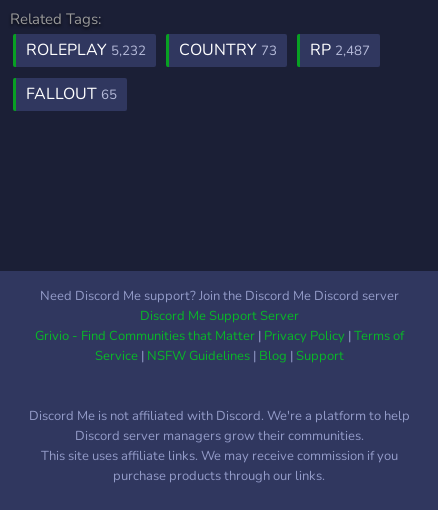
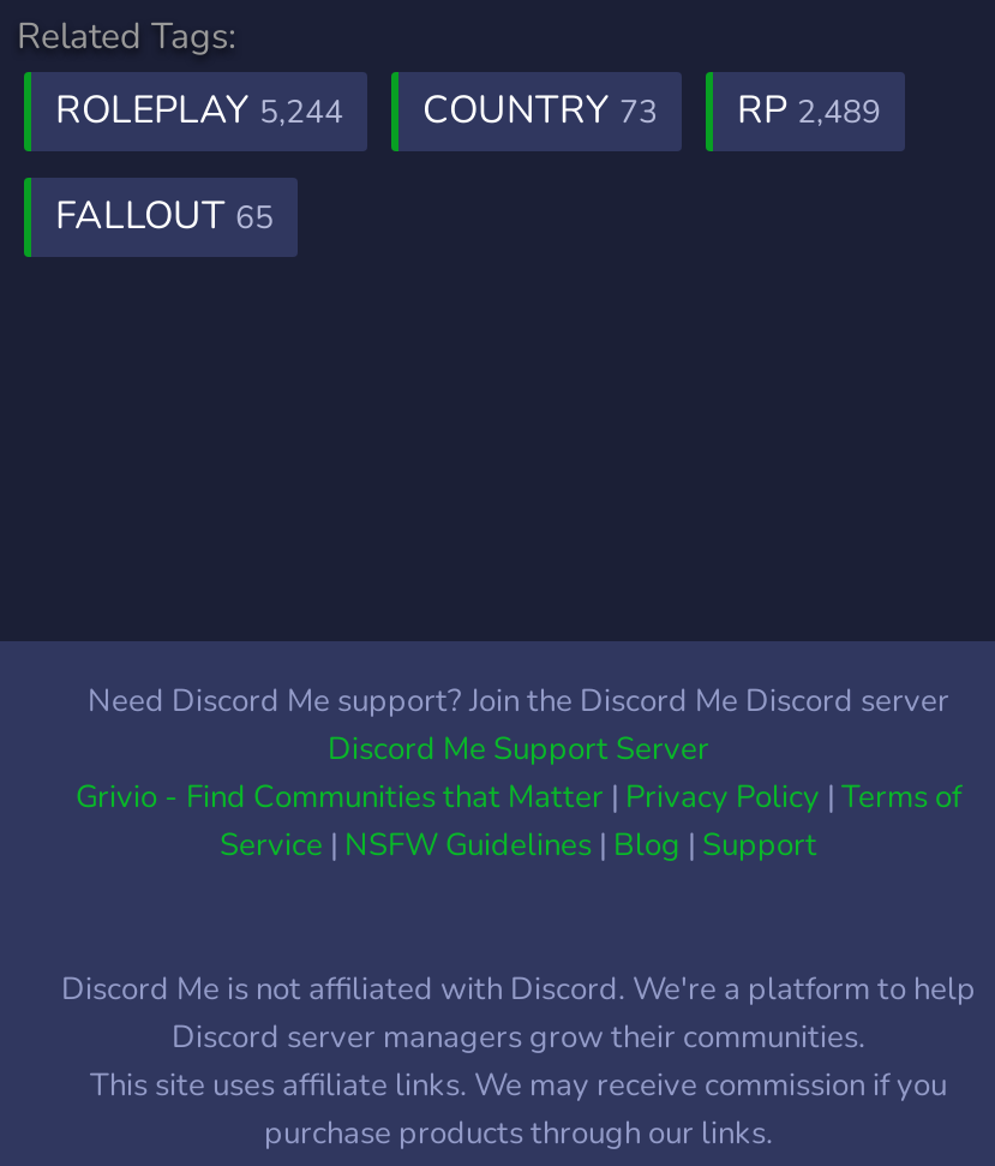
- ROLEPLAY 5,232
+ ROLEPLAY 5,244

- RP 2,487
+ RP 2,489
